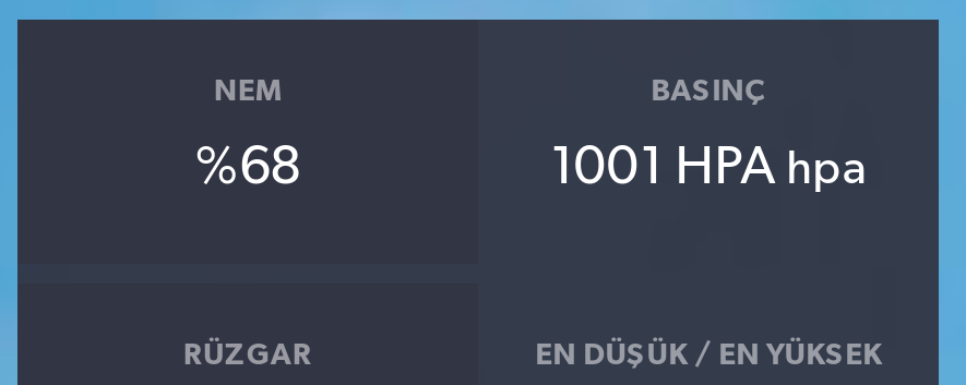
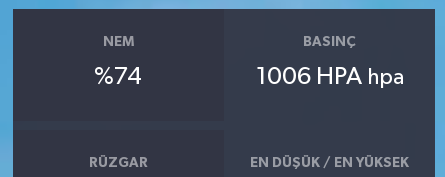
- %68
+ %74

- 1001 HPA hpa
+ 1006 HPA hpa
